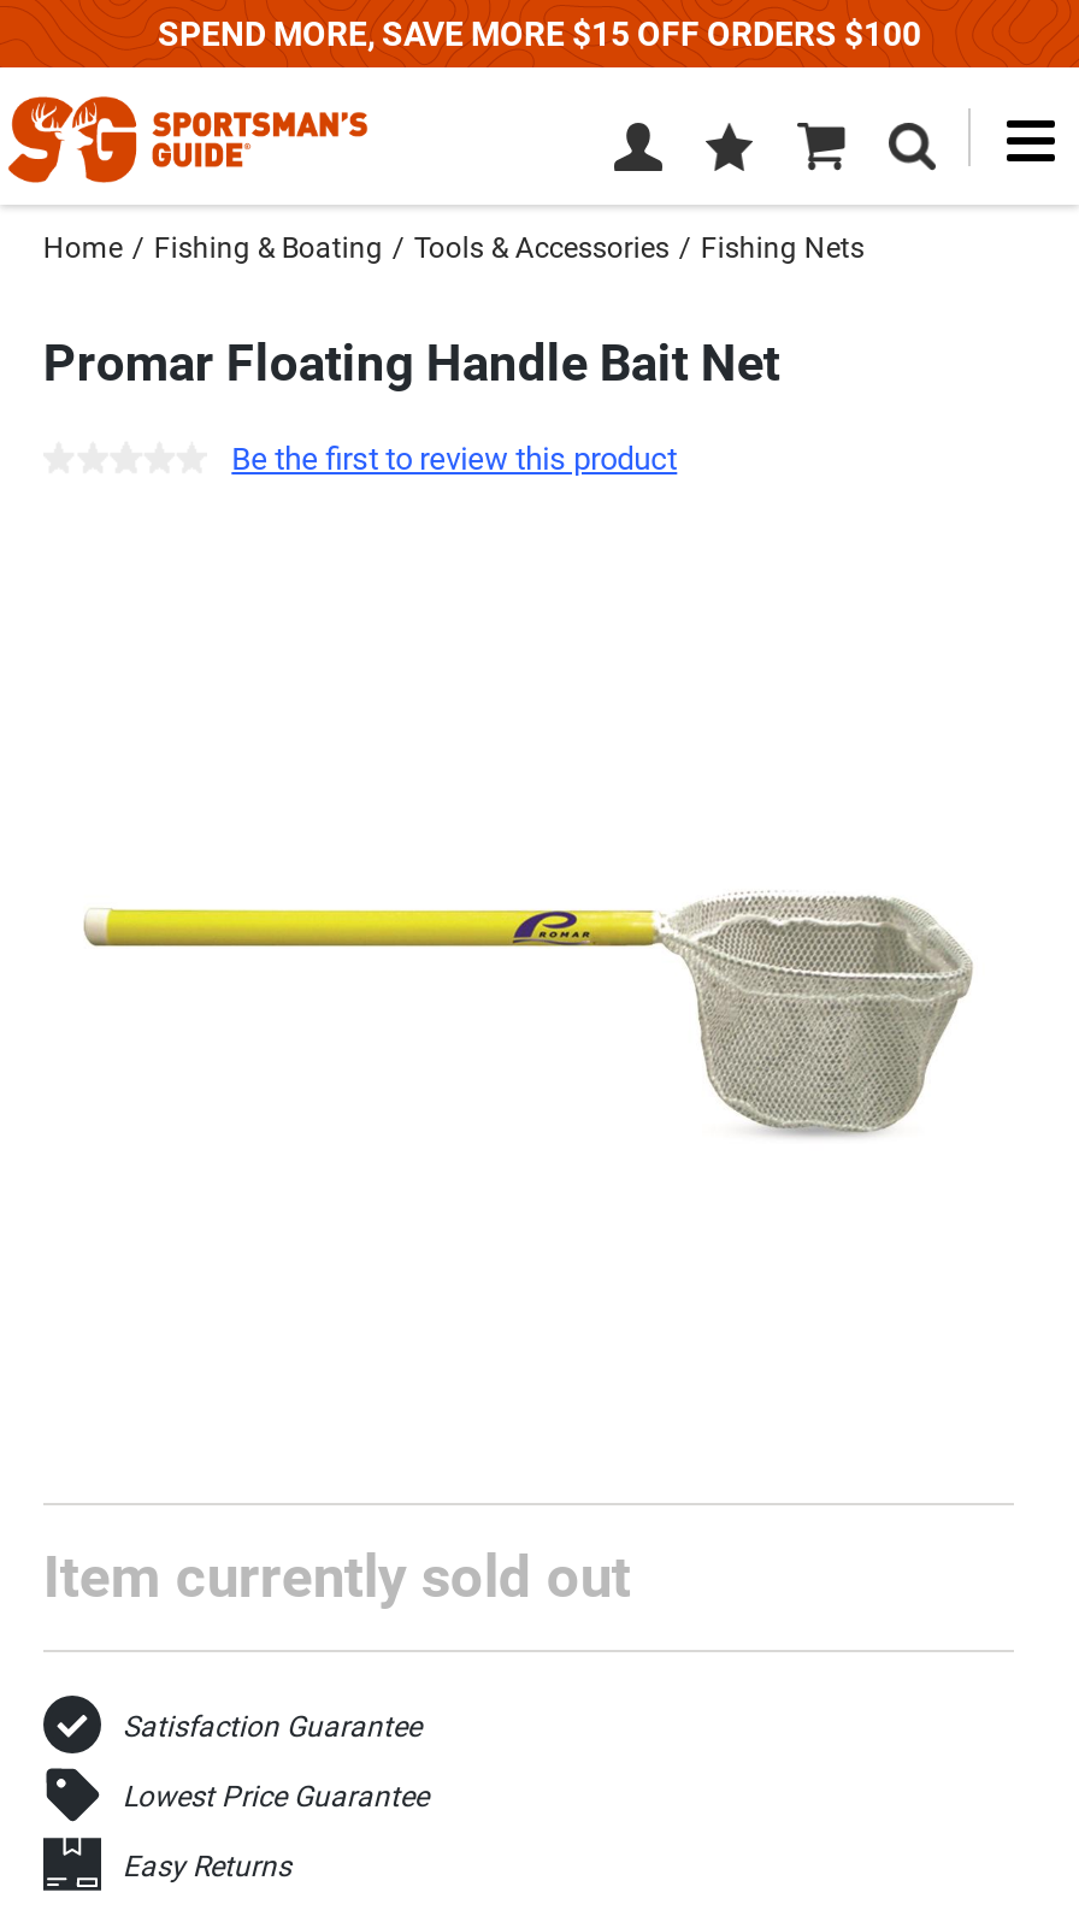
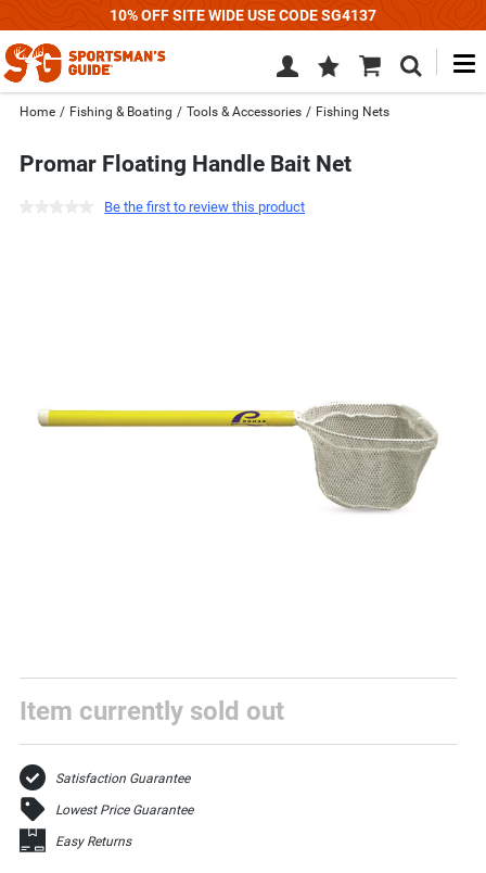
- SPEND MORE, SAVE MORE $15 OFF ORDERS $100
+ 10% OFF SITE WIDE USE CODE SG4137
